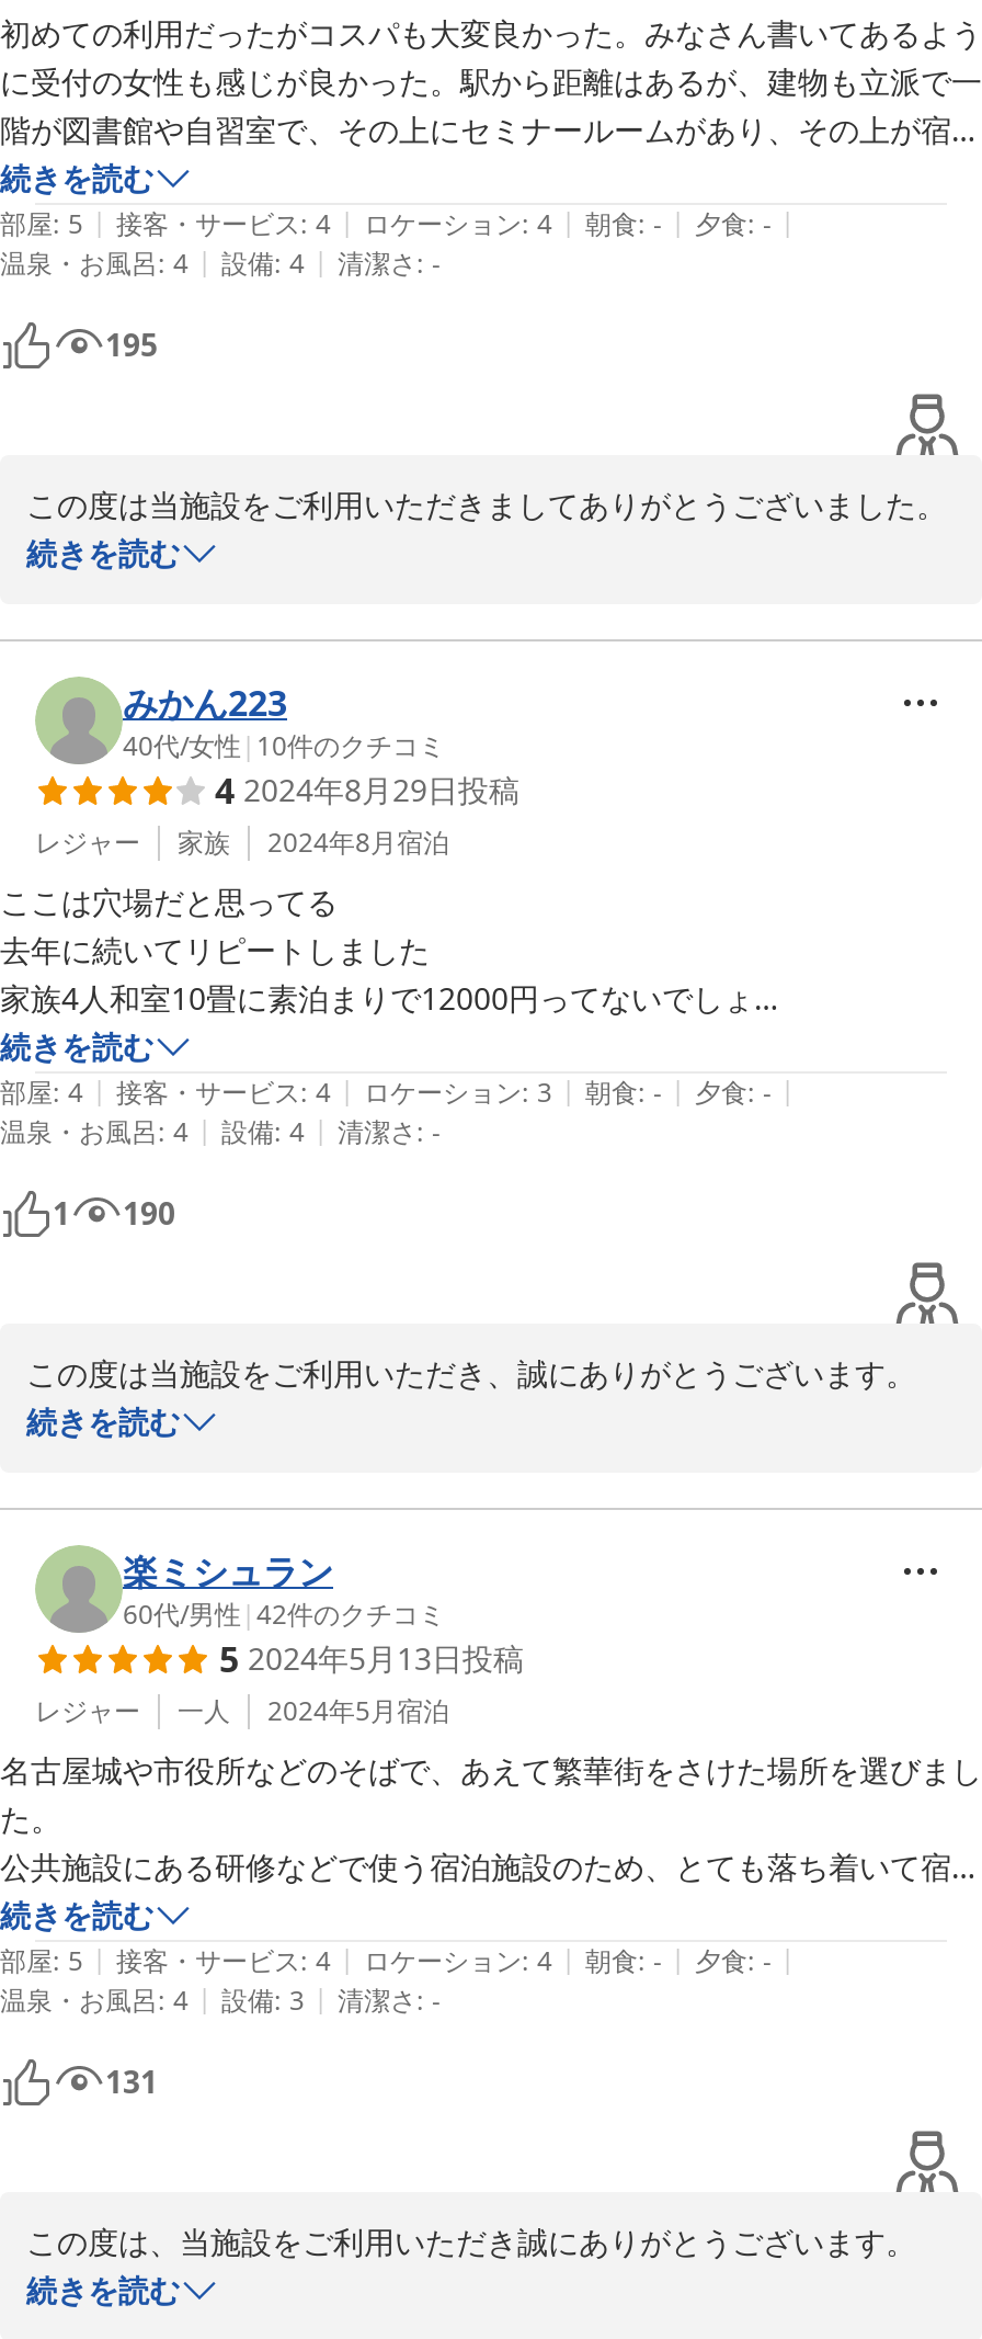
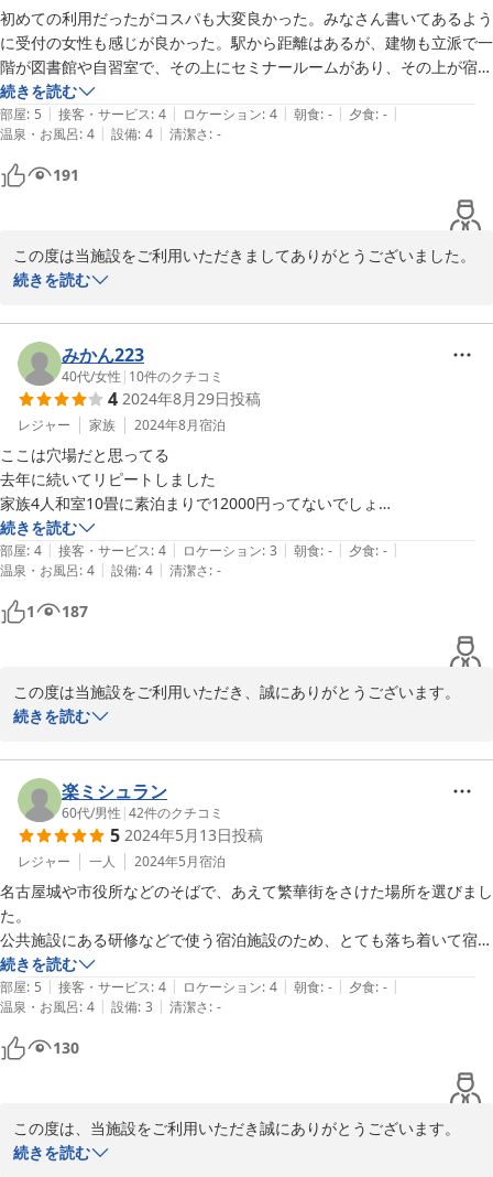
- 195
+ 191

- 1 190
+ 1 187

- 131
+ 130
